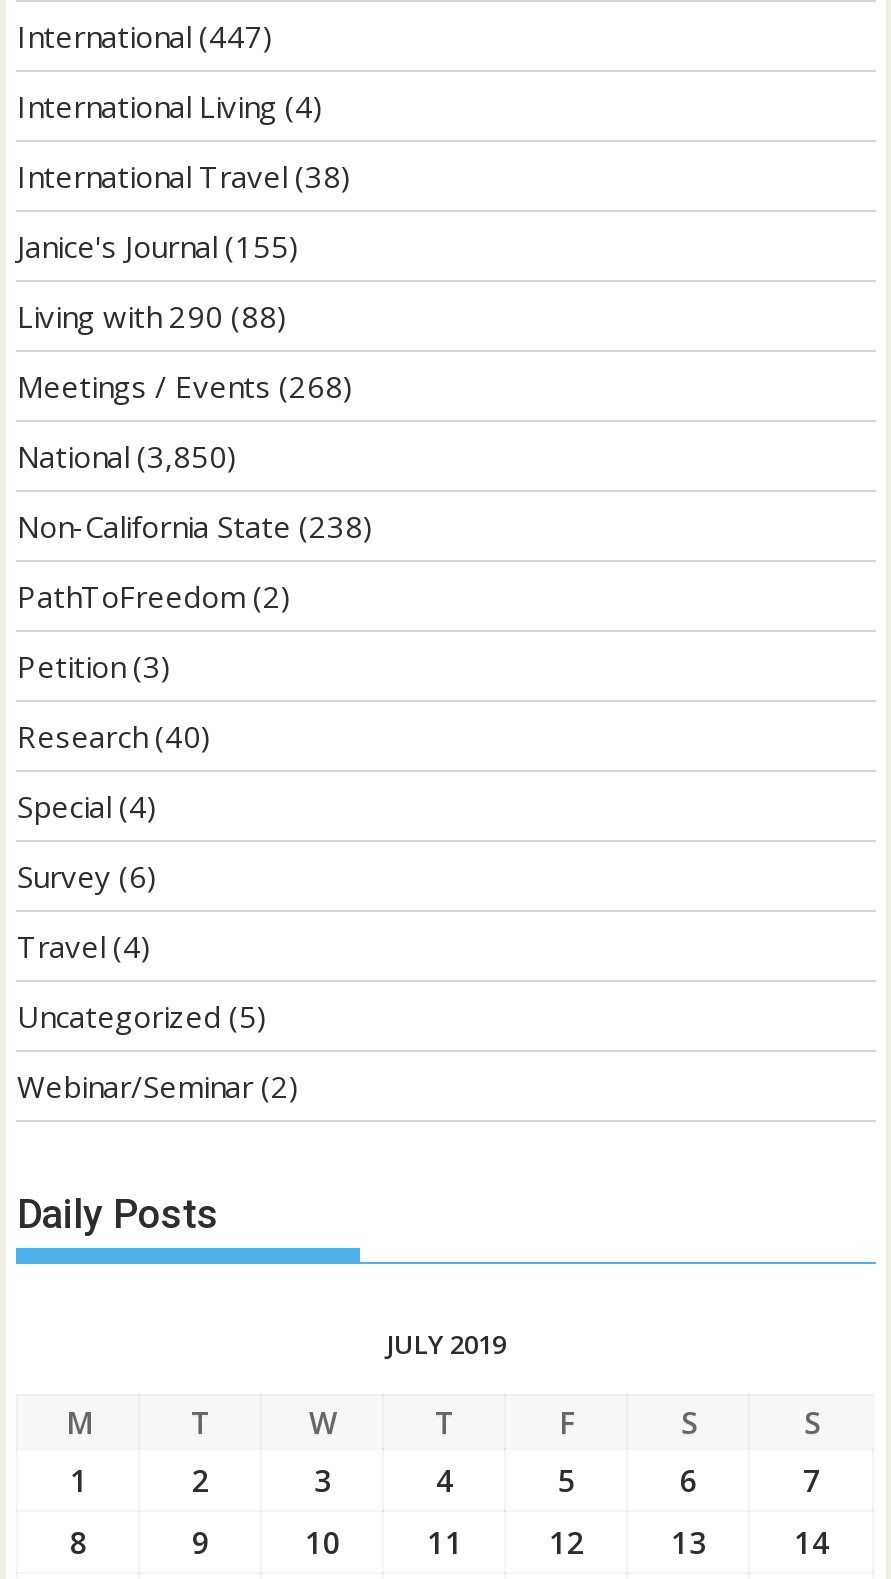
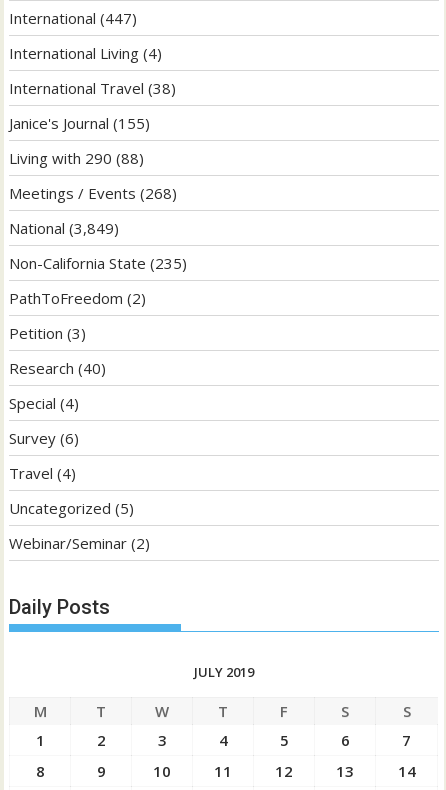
- National (3,850)
+ National (3,849)

- Non-California State (238)
+ Non-California State (235)
